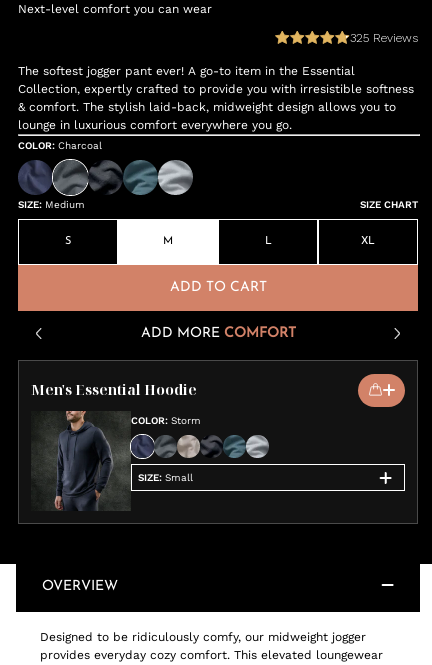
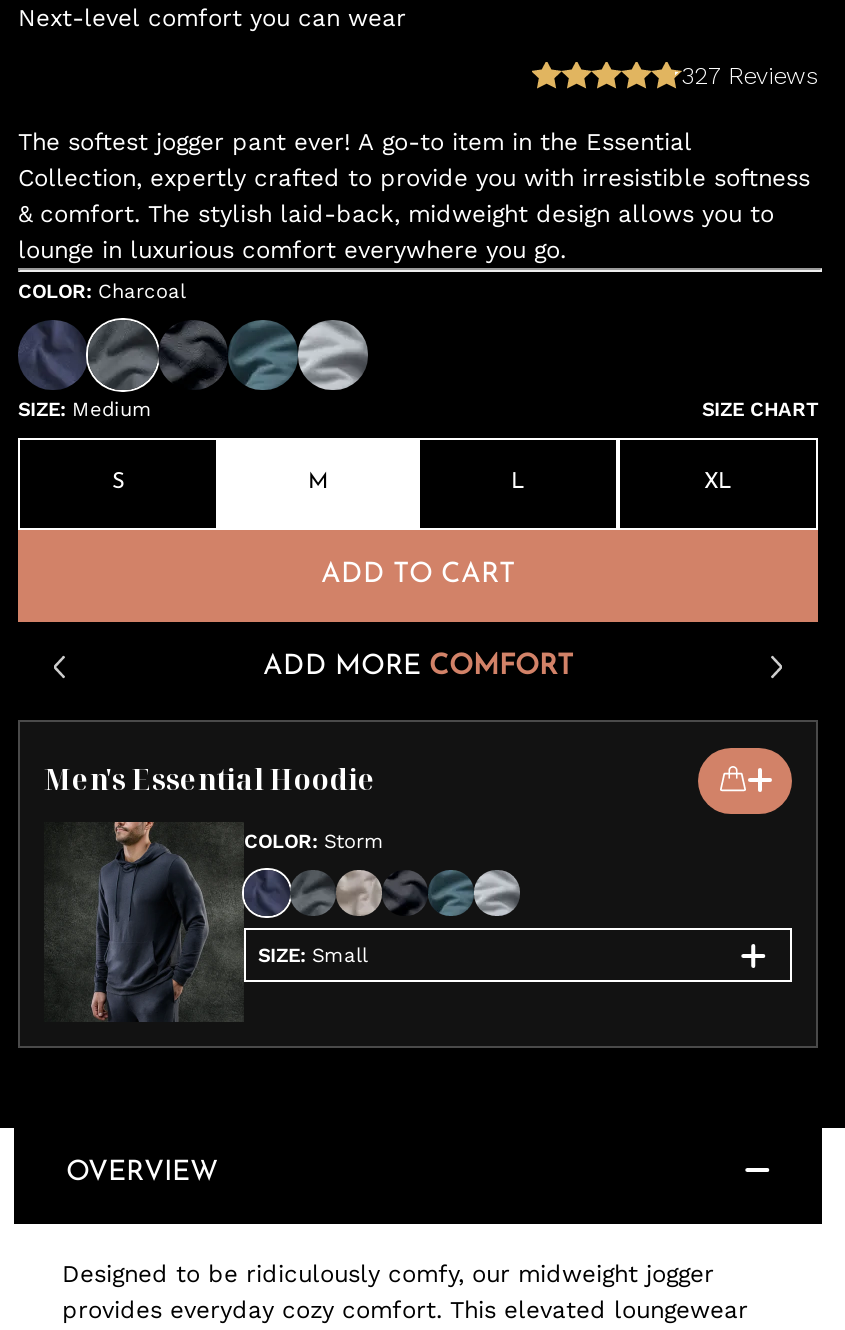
- 325 Reviews
+ 327 Reviews
